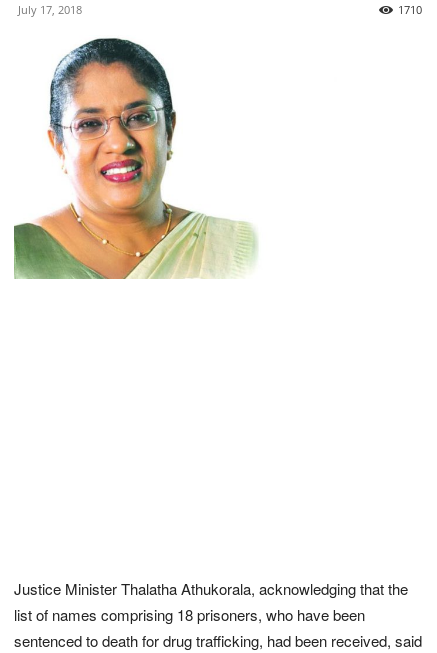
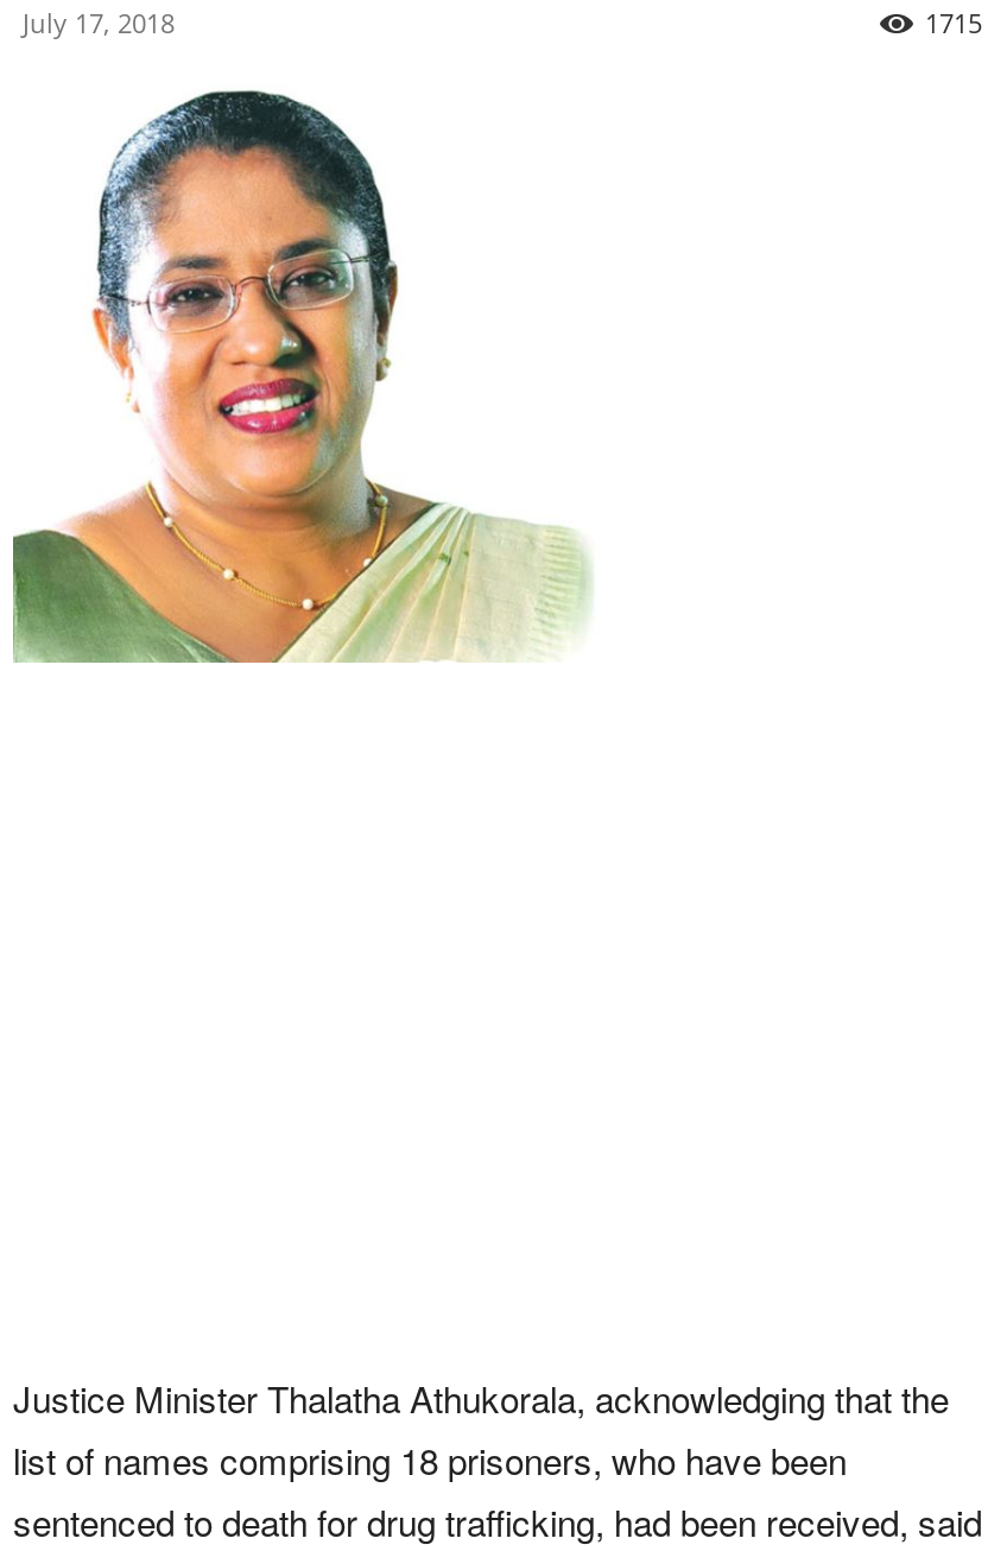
- 1710
+ 1715
